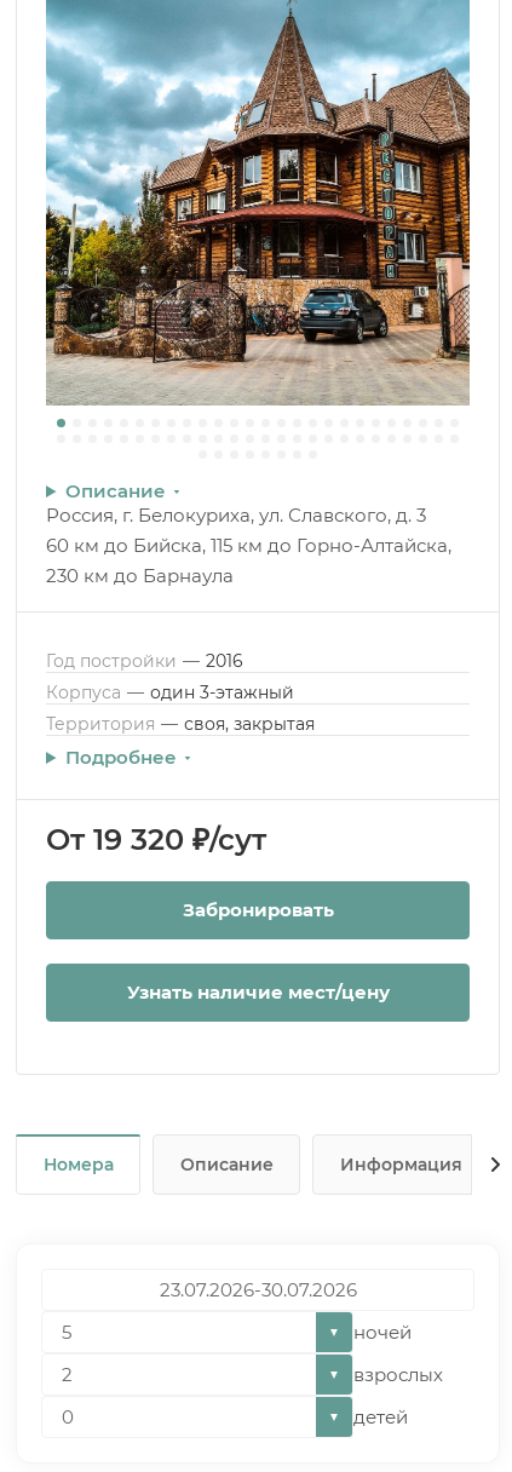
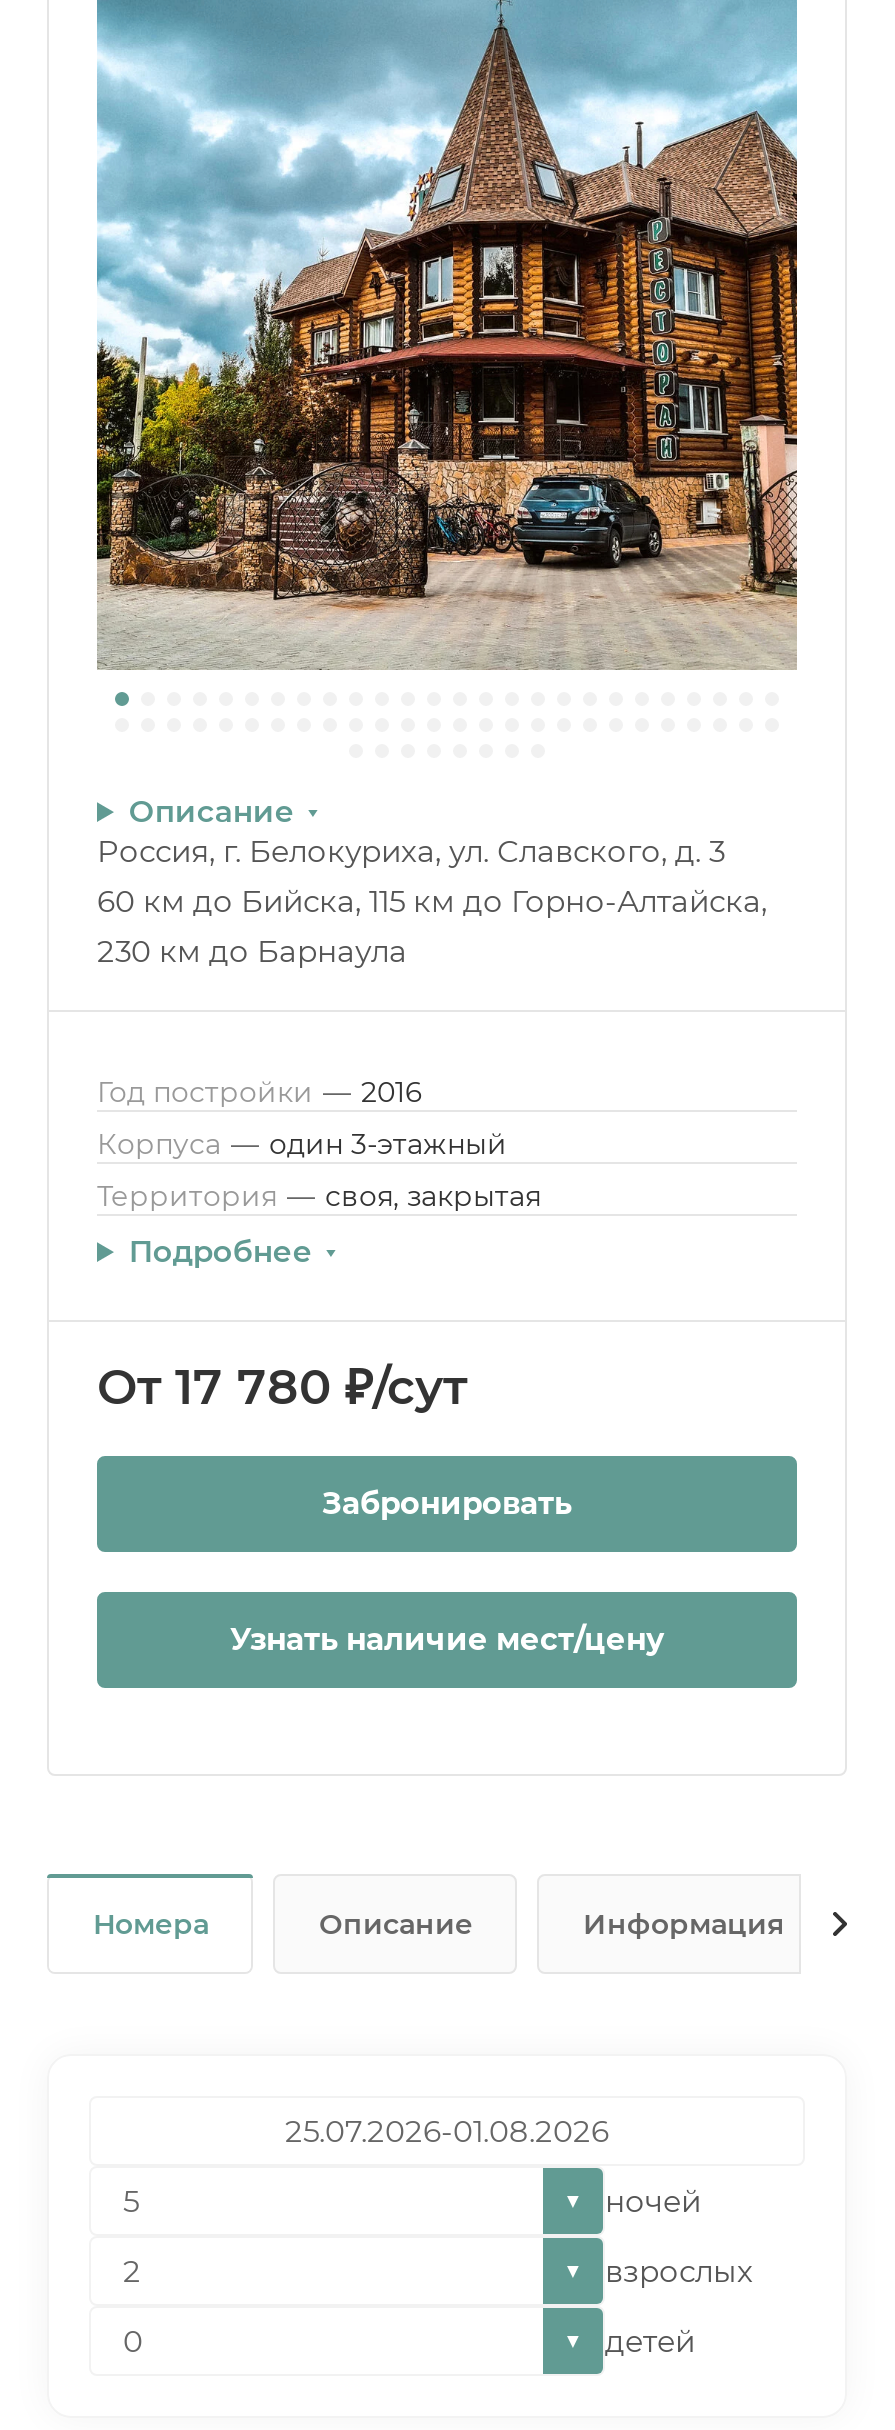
- От 19 320 ₽/сут
+ От 17 780 ₽/сут
